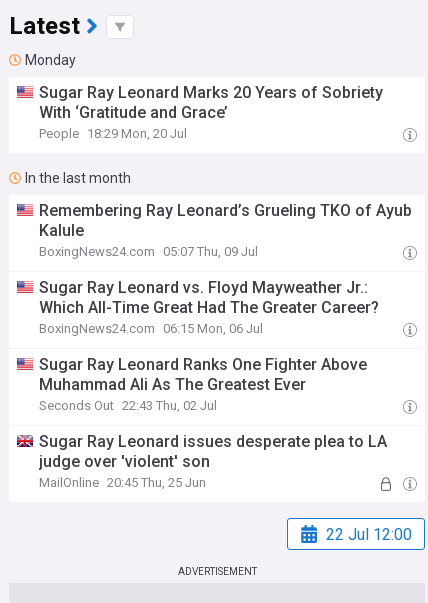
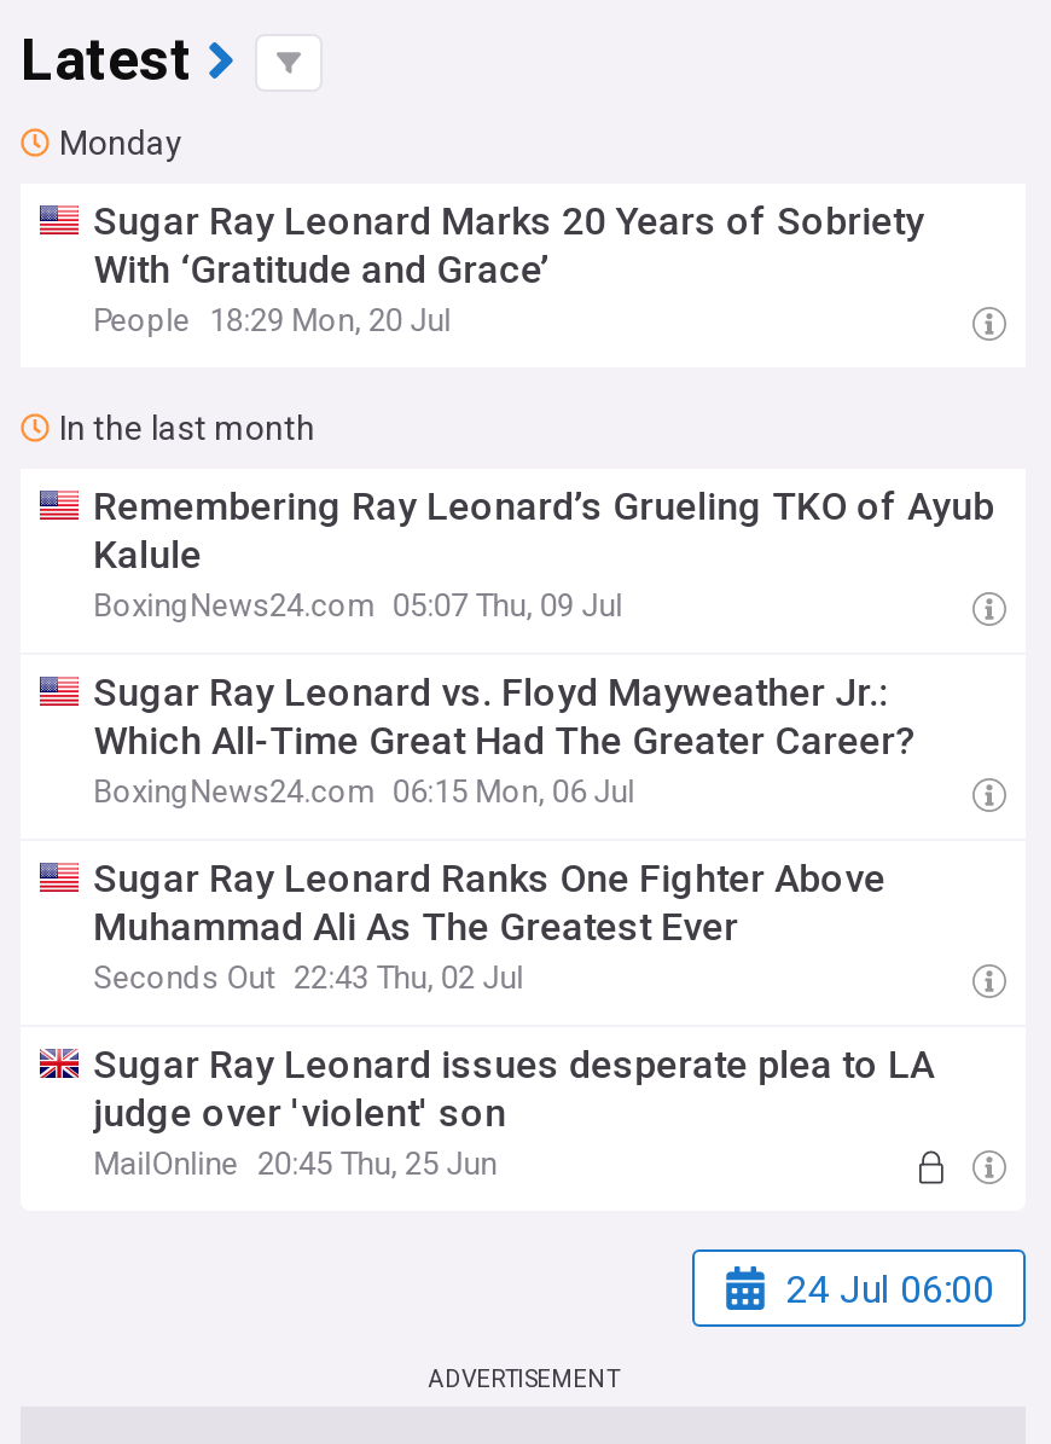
- 22 Jul 12:00
+ 24 Jul 06:00
